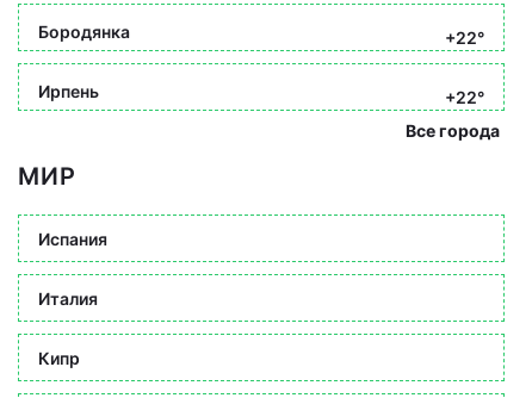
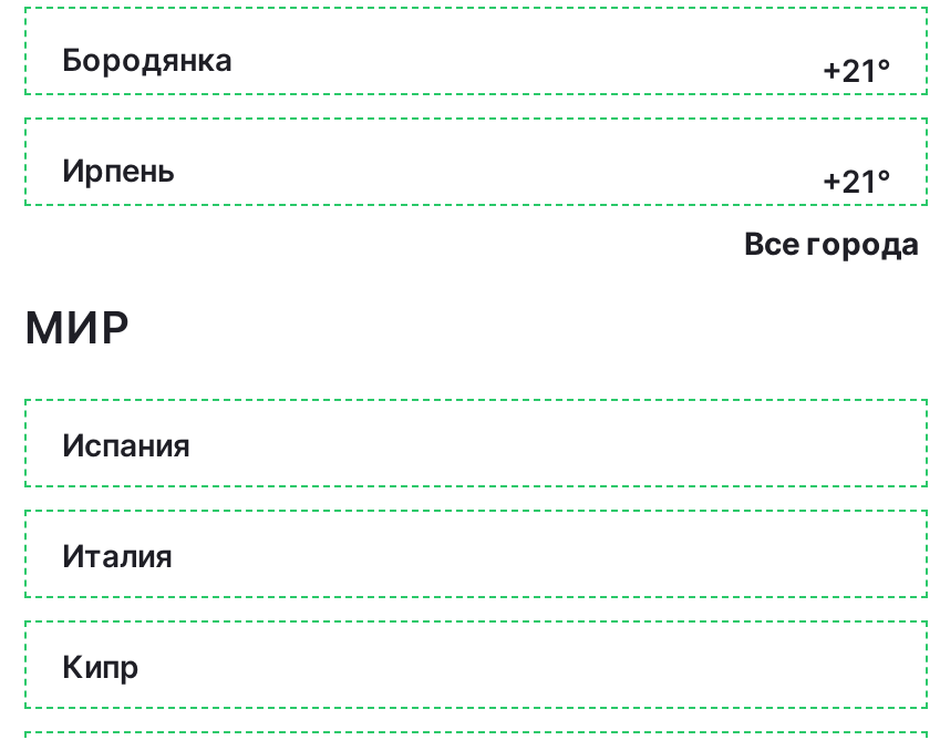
- +22°
+ +21°

- +22°
+ +21°
